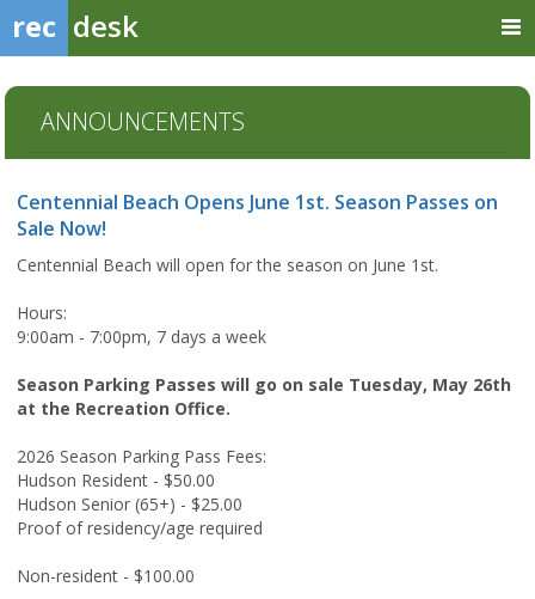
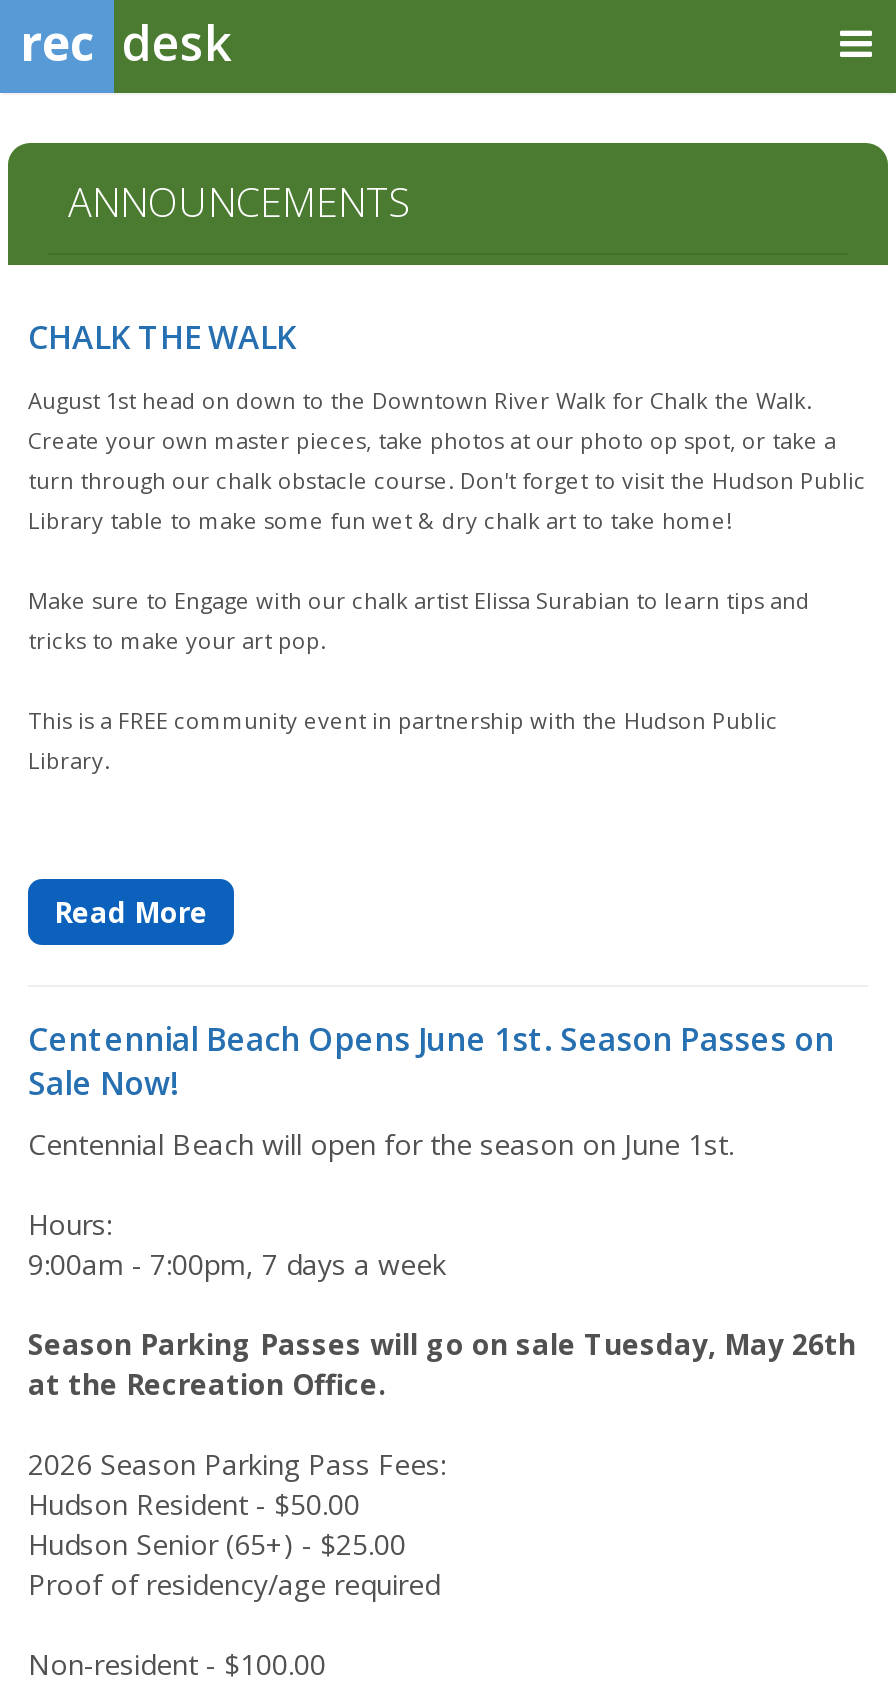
+ CHALK THE WALK
+ August 1st head on down to the Downtown River Walk for Chalk the Walk.
+ Create your own master pieces, take photos at our photo op spot, or take a
+ turn through our chalk obstacle course. Don't forget to visit the Hudson Public
+ Library table to make some fun wet & dry chalk art to take home!
+ Make sure to Engage with our chalk artist Elissa Surabian to learn tips and
+ tricks to make your art pop.
+ This is a FREE community event in partnership with the Hudson Public
+ Library.

+ Read More
